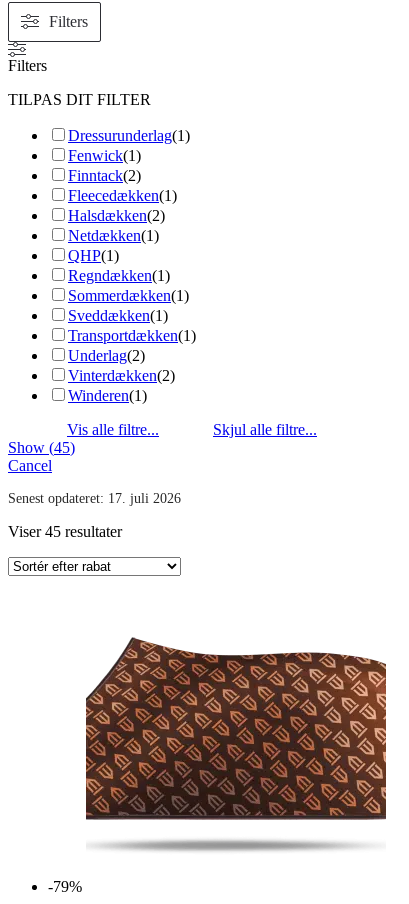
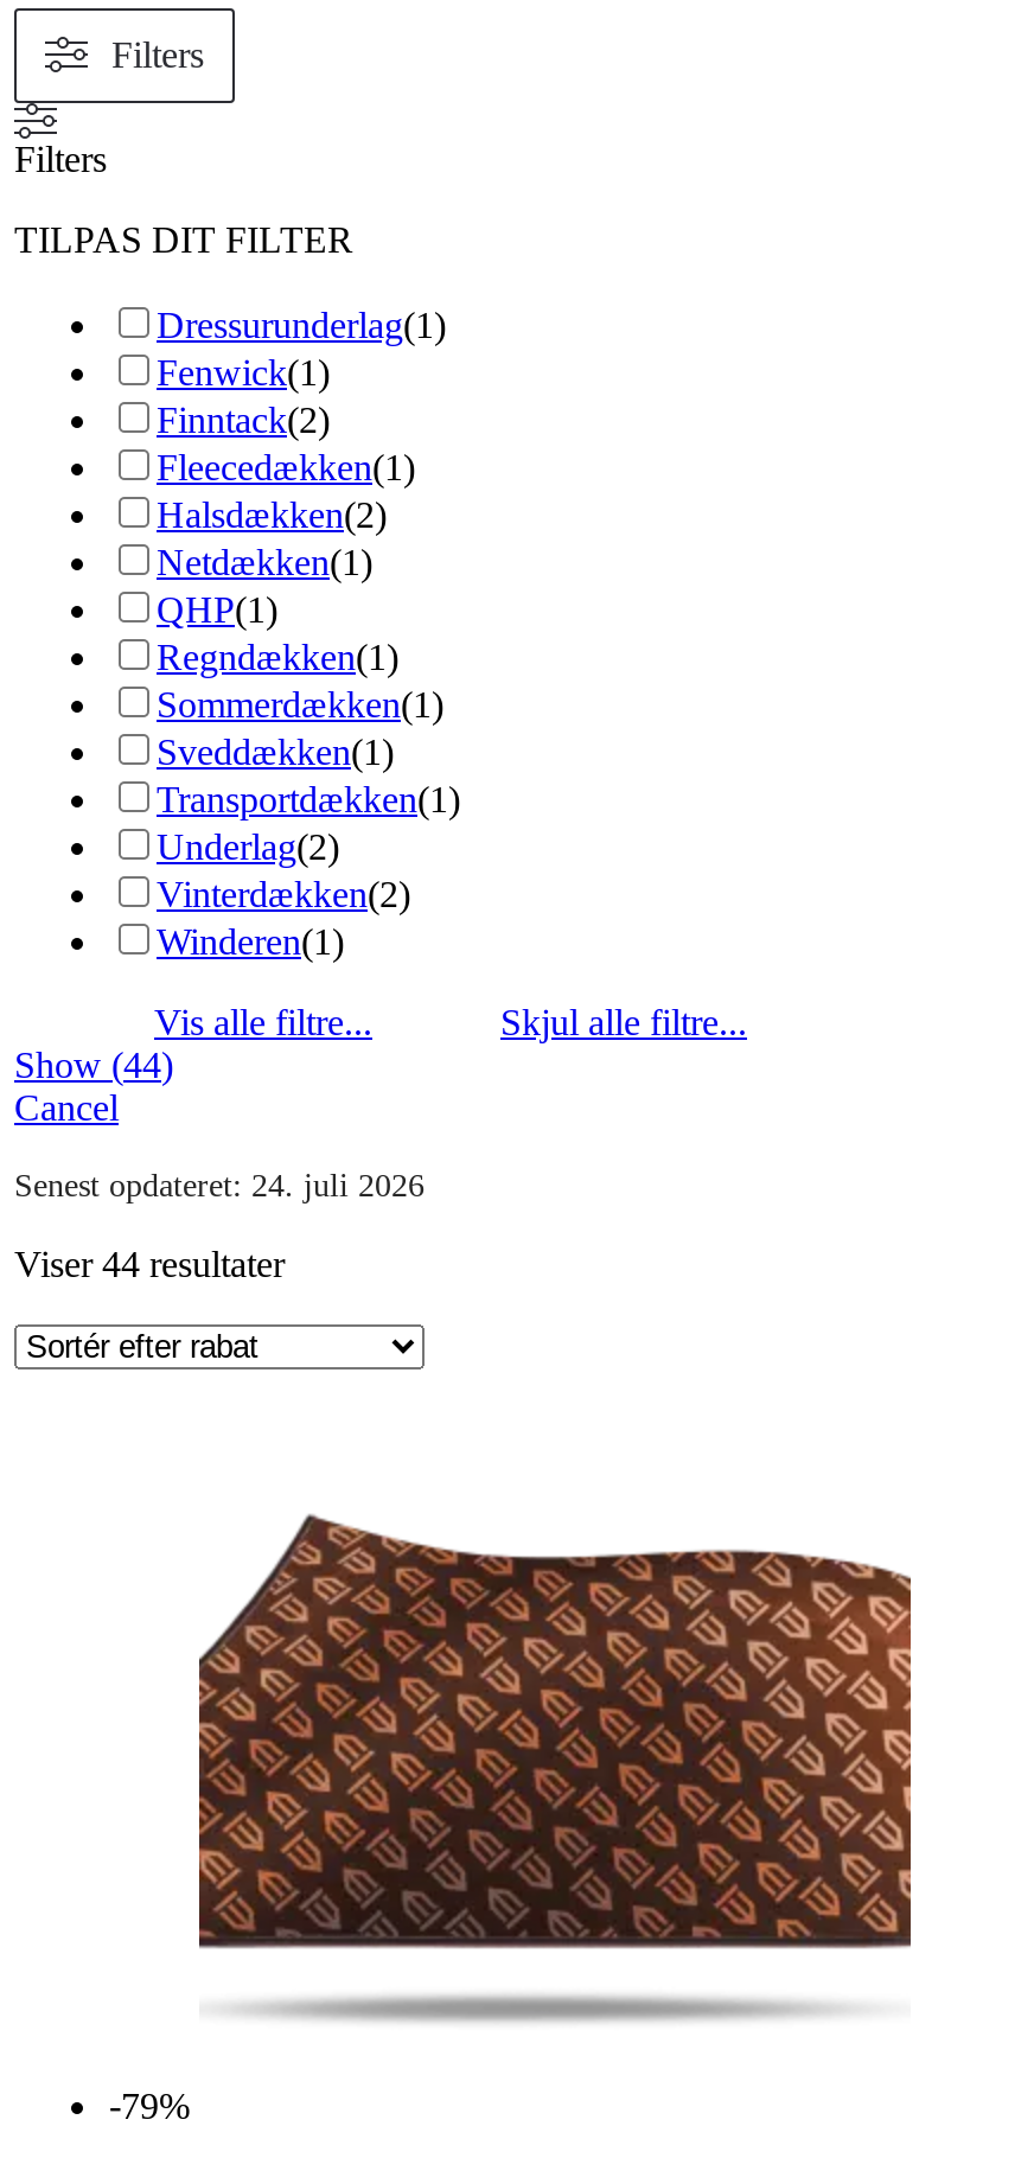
- Show (45)
+ Show (44)

- Senest opdateret: 17. juli 2026
+ Senest opdateret: 24. juli 2026

- Viser 45 resultater
+ Viser 44 resultater
